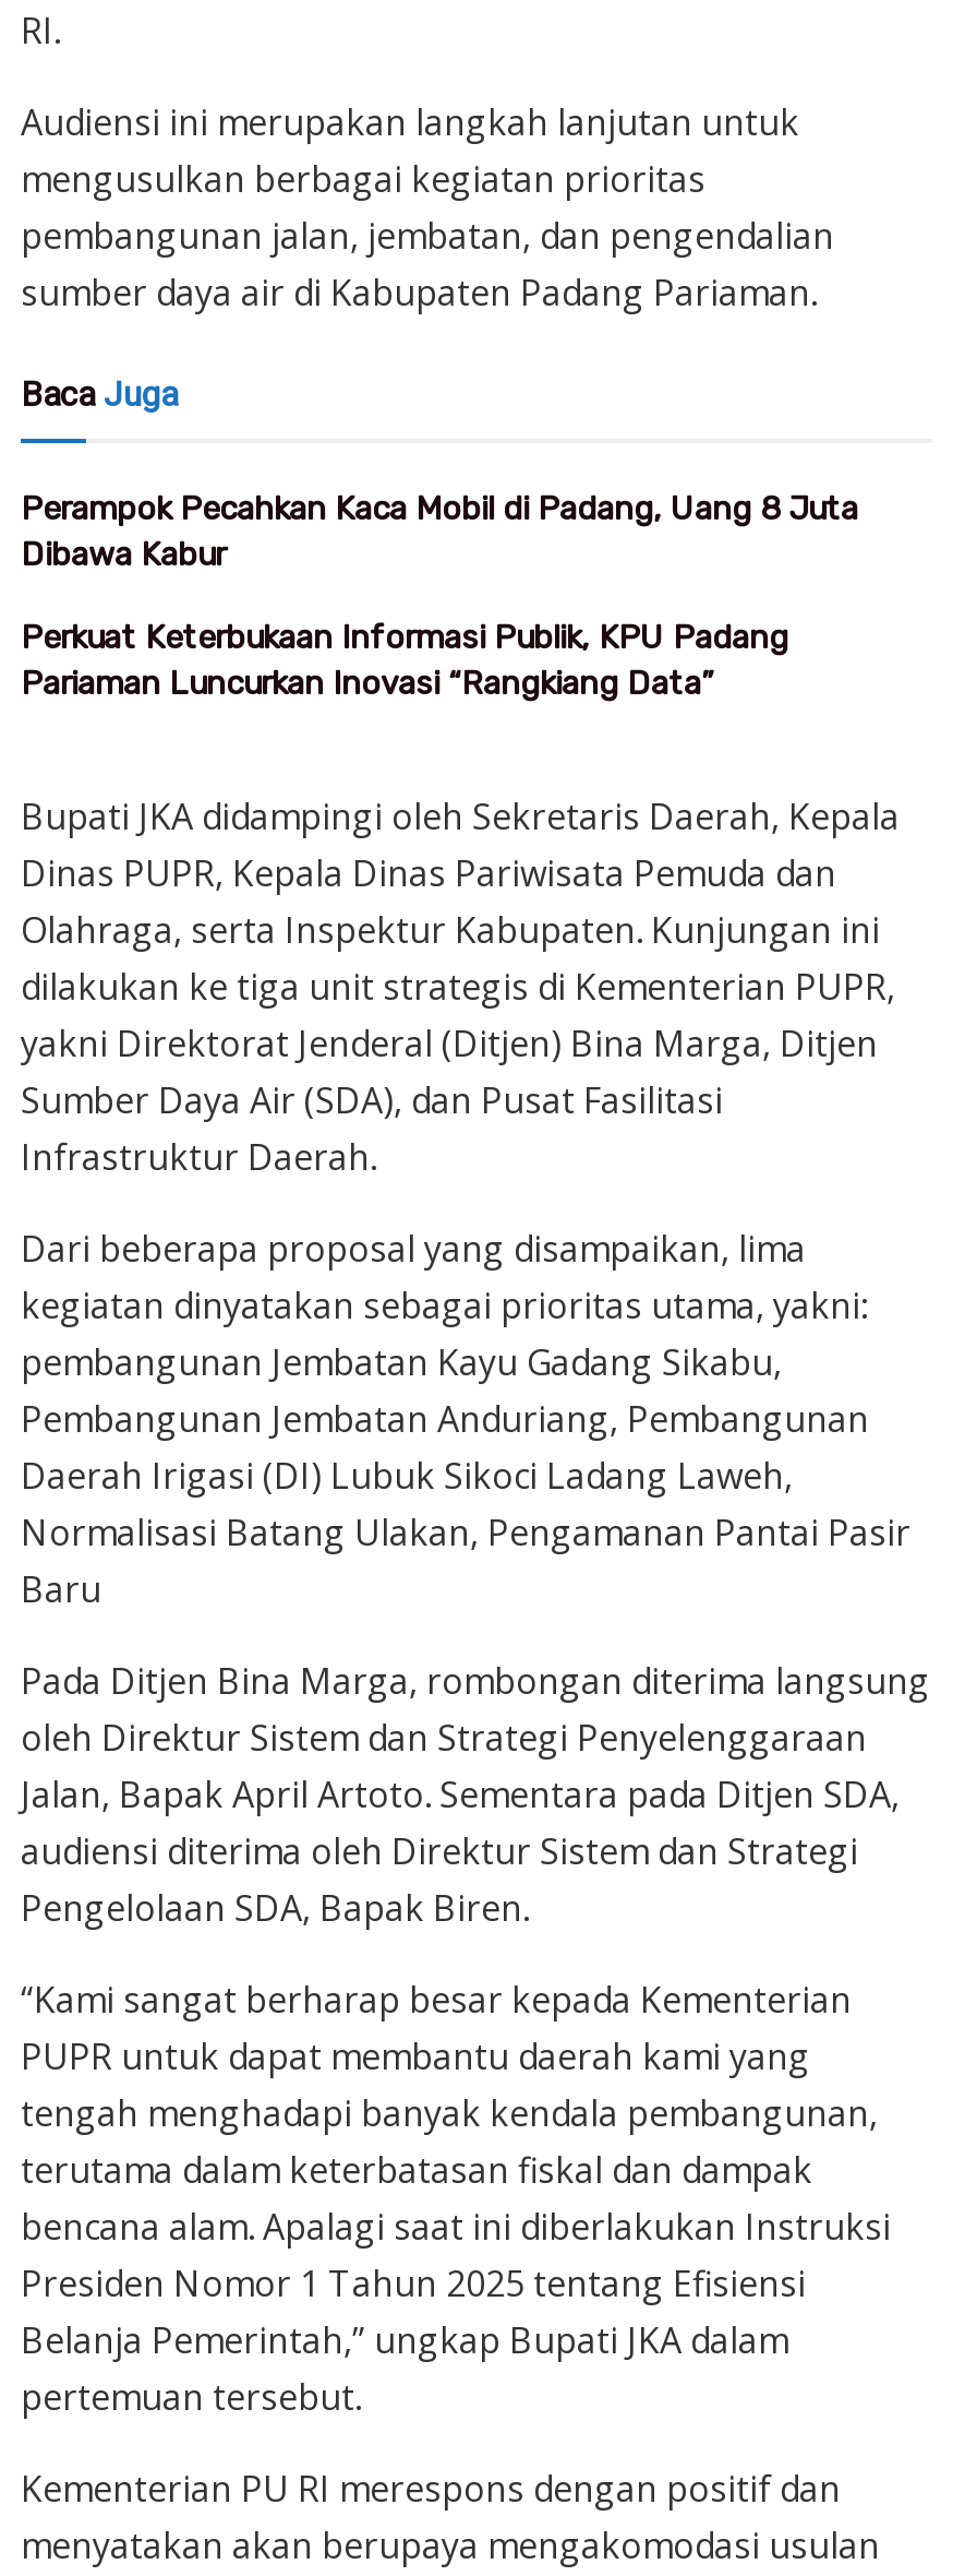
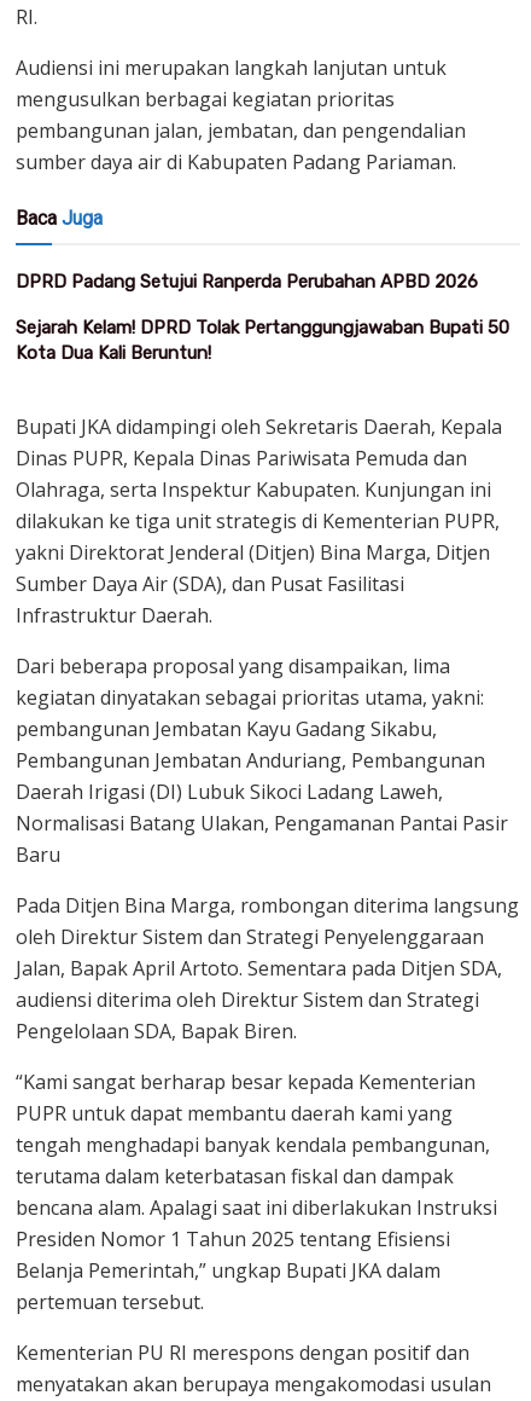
- Perampok Pecahkan Kaca Mobil di Padang, Uang 8 Juta
- Dibawa Kabur
+ DPRD Padang Setujui Ranperda Perubahan APBD 2026

- Perkuat Keterbukaan Informasi Publik, KPU Padang
- Pariaman Luncurkan Inovasi “Rangkiang Data”
+ Sejarah Kelam! DPRD Tolak Pertanggungjawaban Bupati 50
+ Kota Dua Kali Beruntun!
